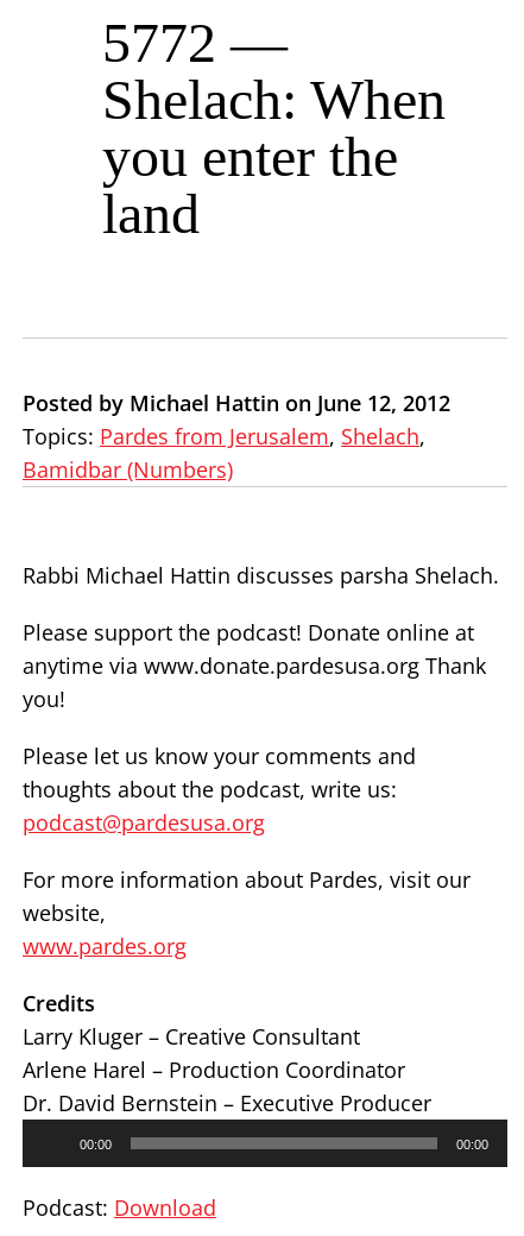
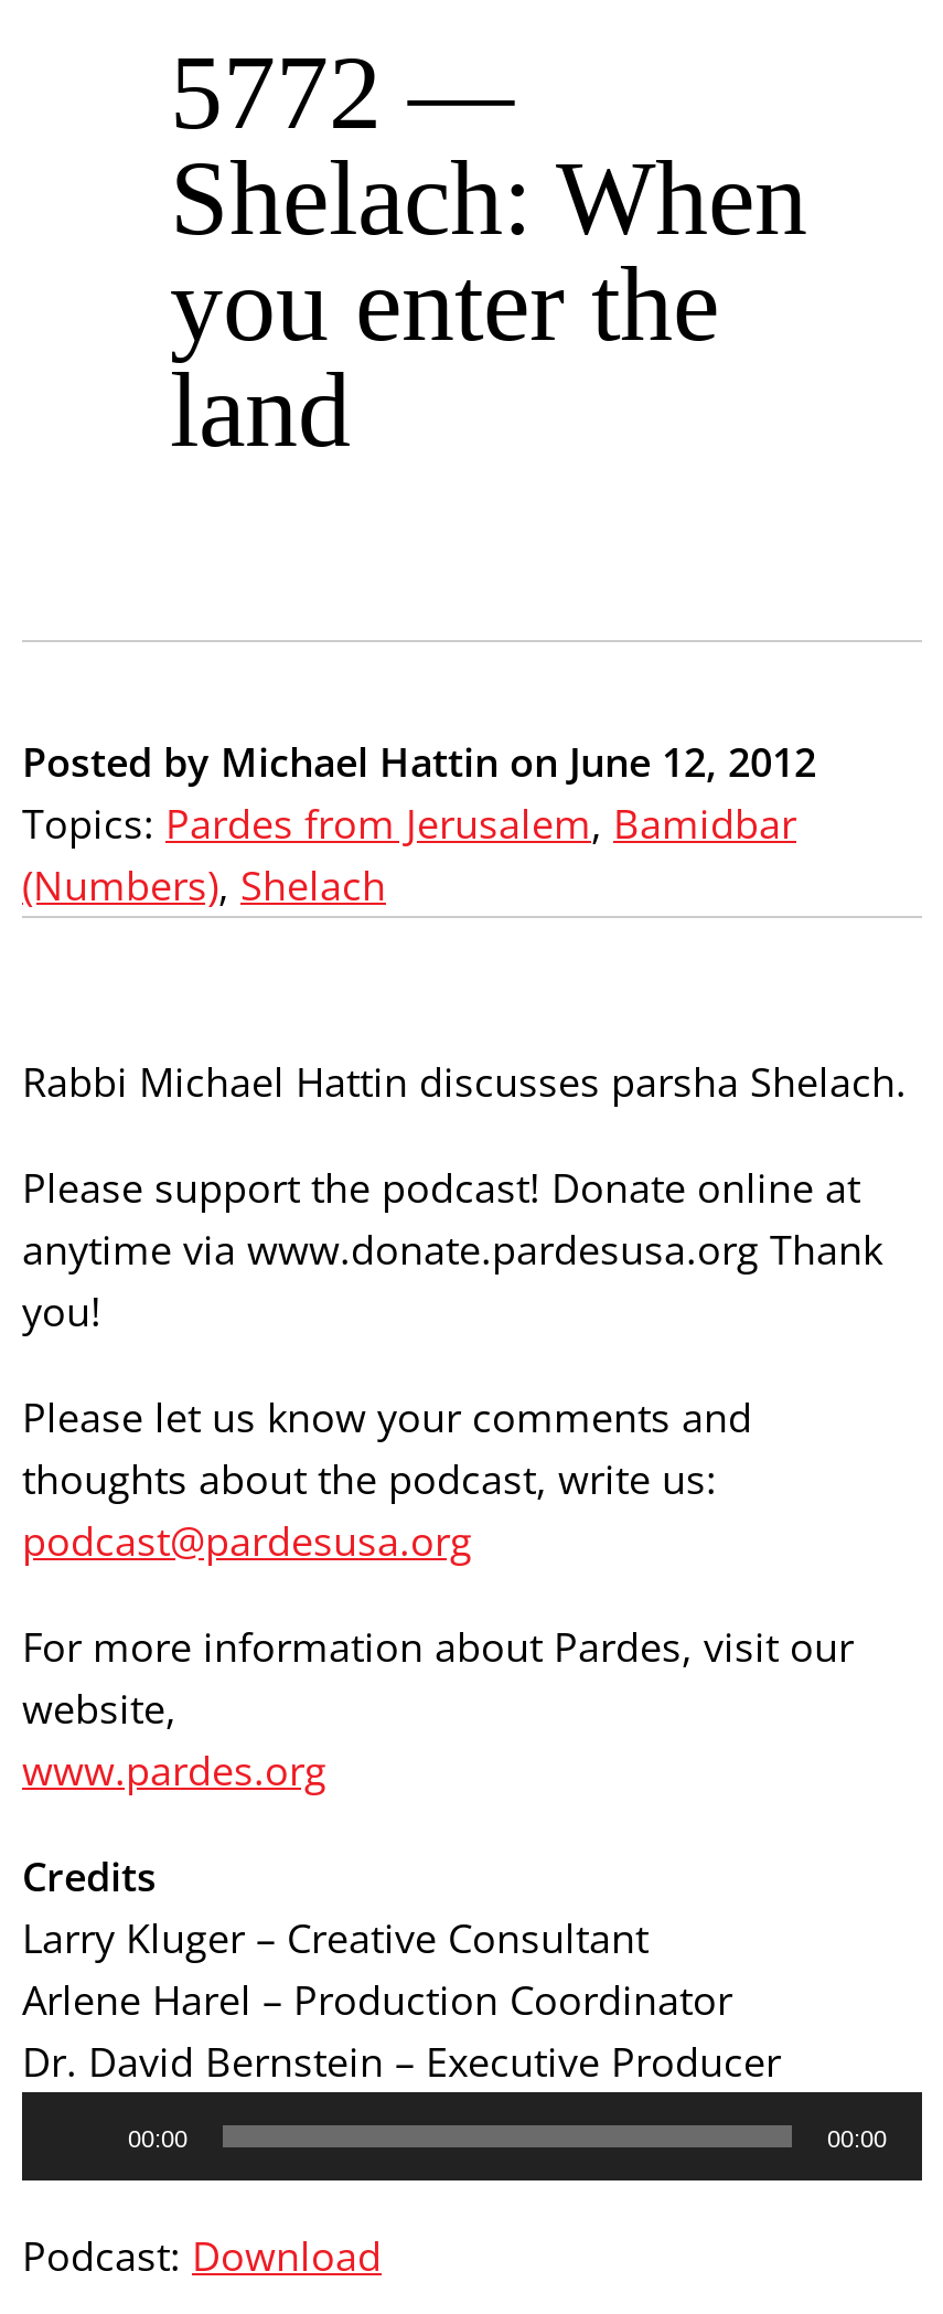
- Topics: Pardes from Jerusalem, Shelach,
- Bamidbar (Numbers)
+ Topics: Pardes from Jerusalem, Bamidbar
+ (Numbers), Shelach
